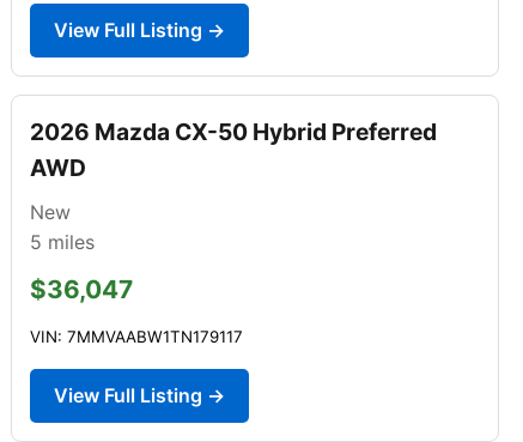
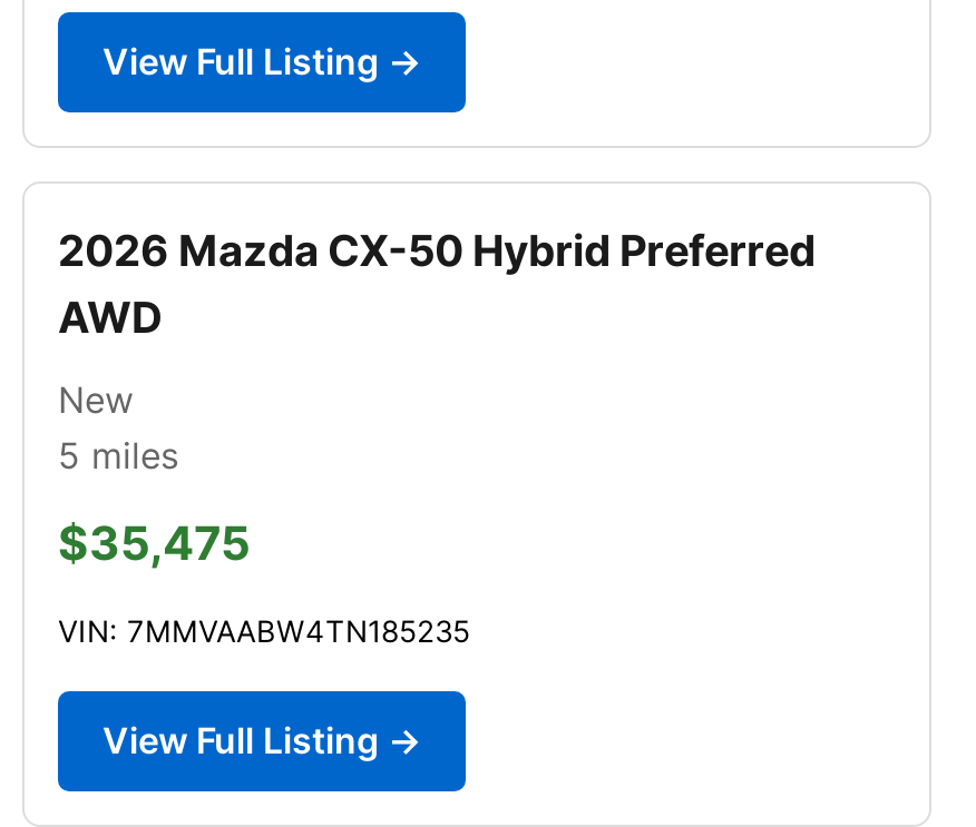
- $36,047
+ $35,475

- VIN: 7MMVAABW1TN179117
+ VIN: 7MMVAABW4TN185235
